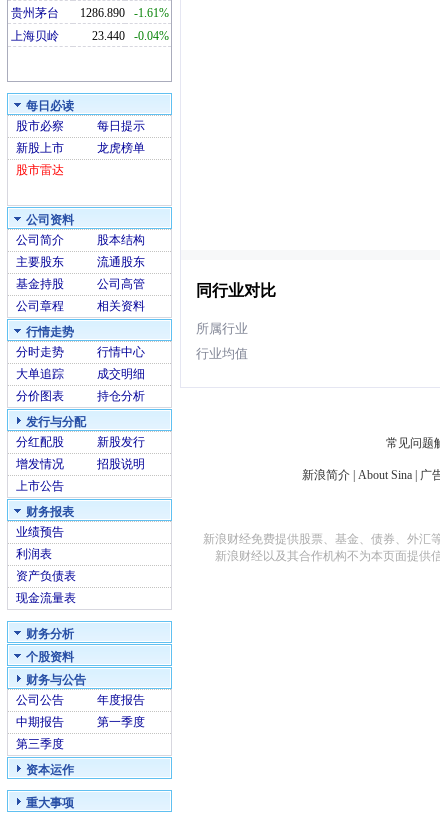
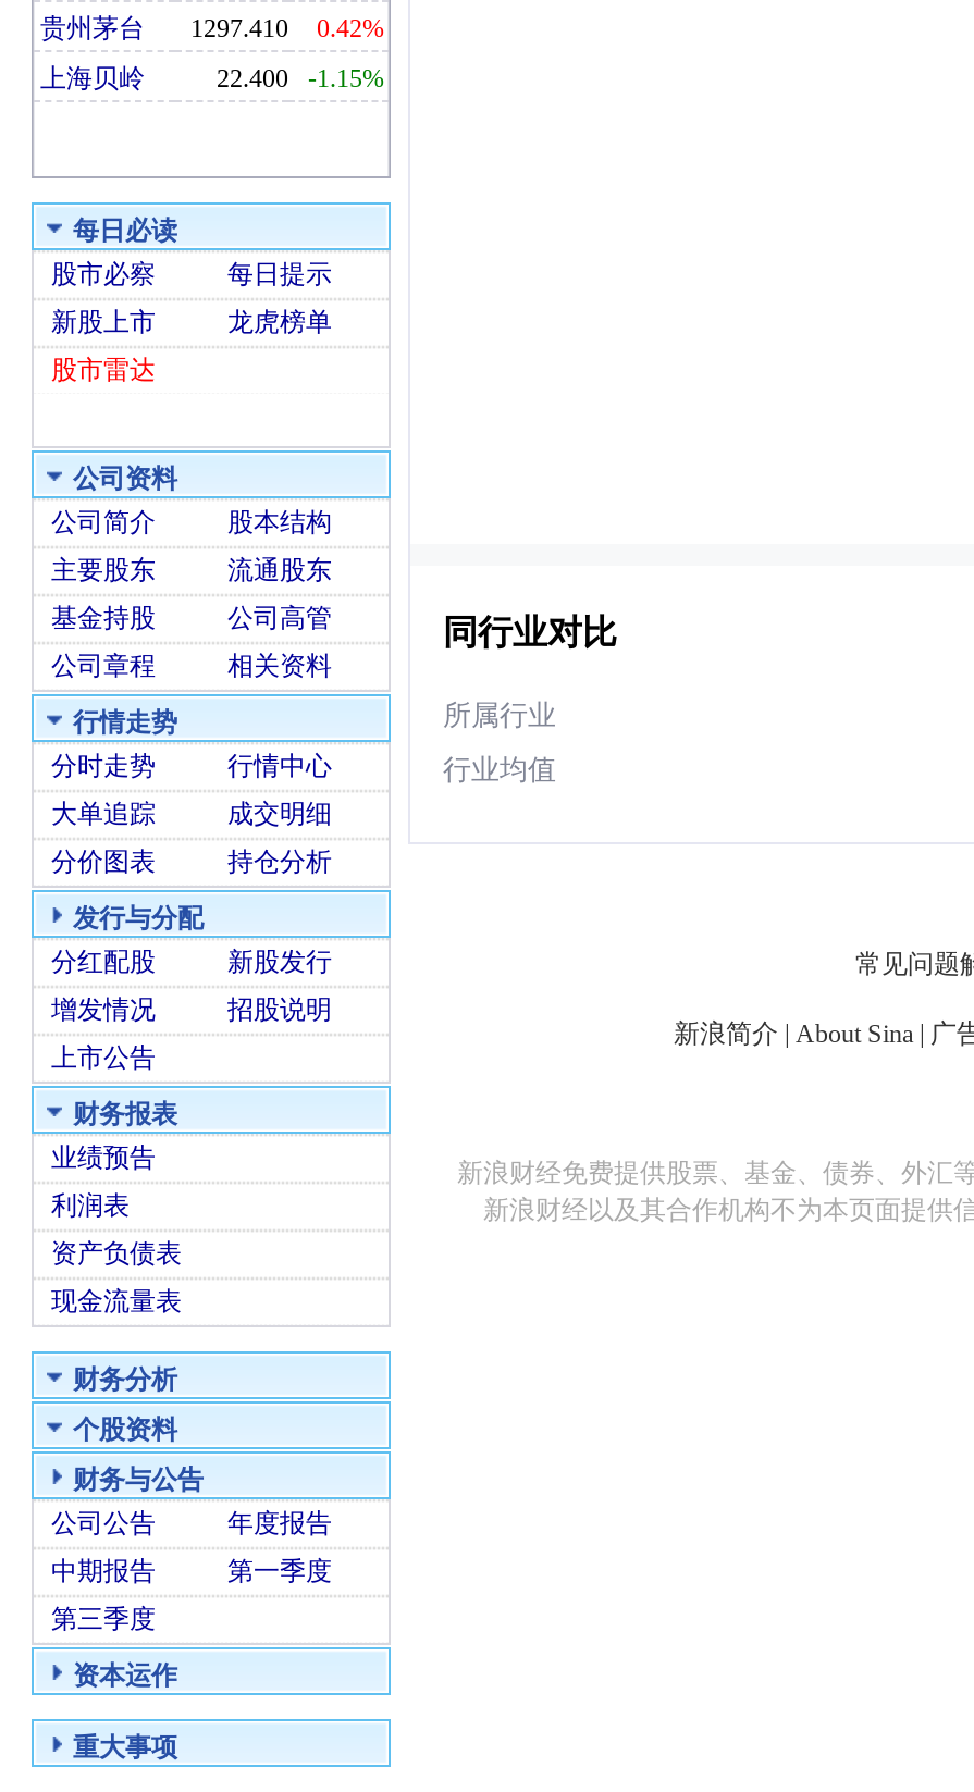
- 1286.890
+ 1297.410

- -1.61%
+ 0.42%

- 23.440
+ 22.400

- -0.04%
+ -1.15%
